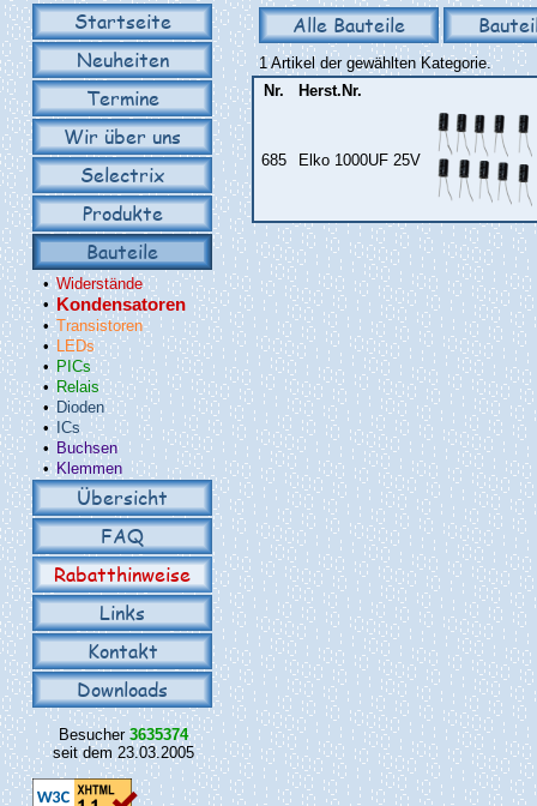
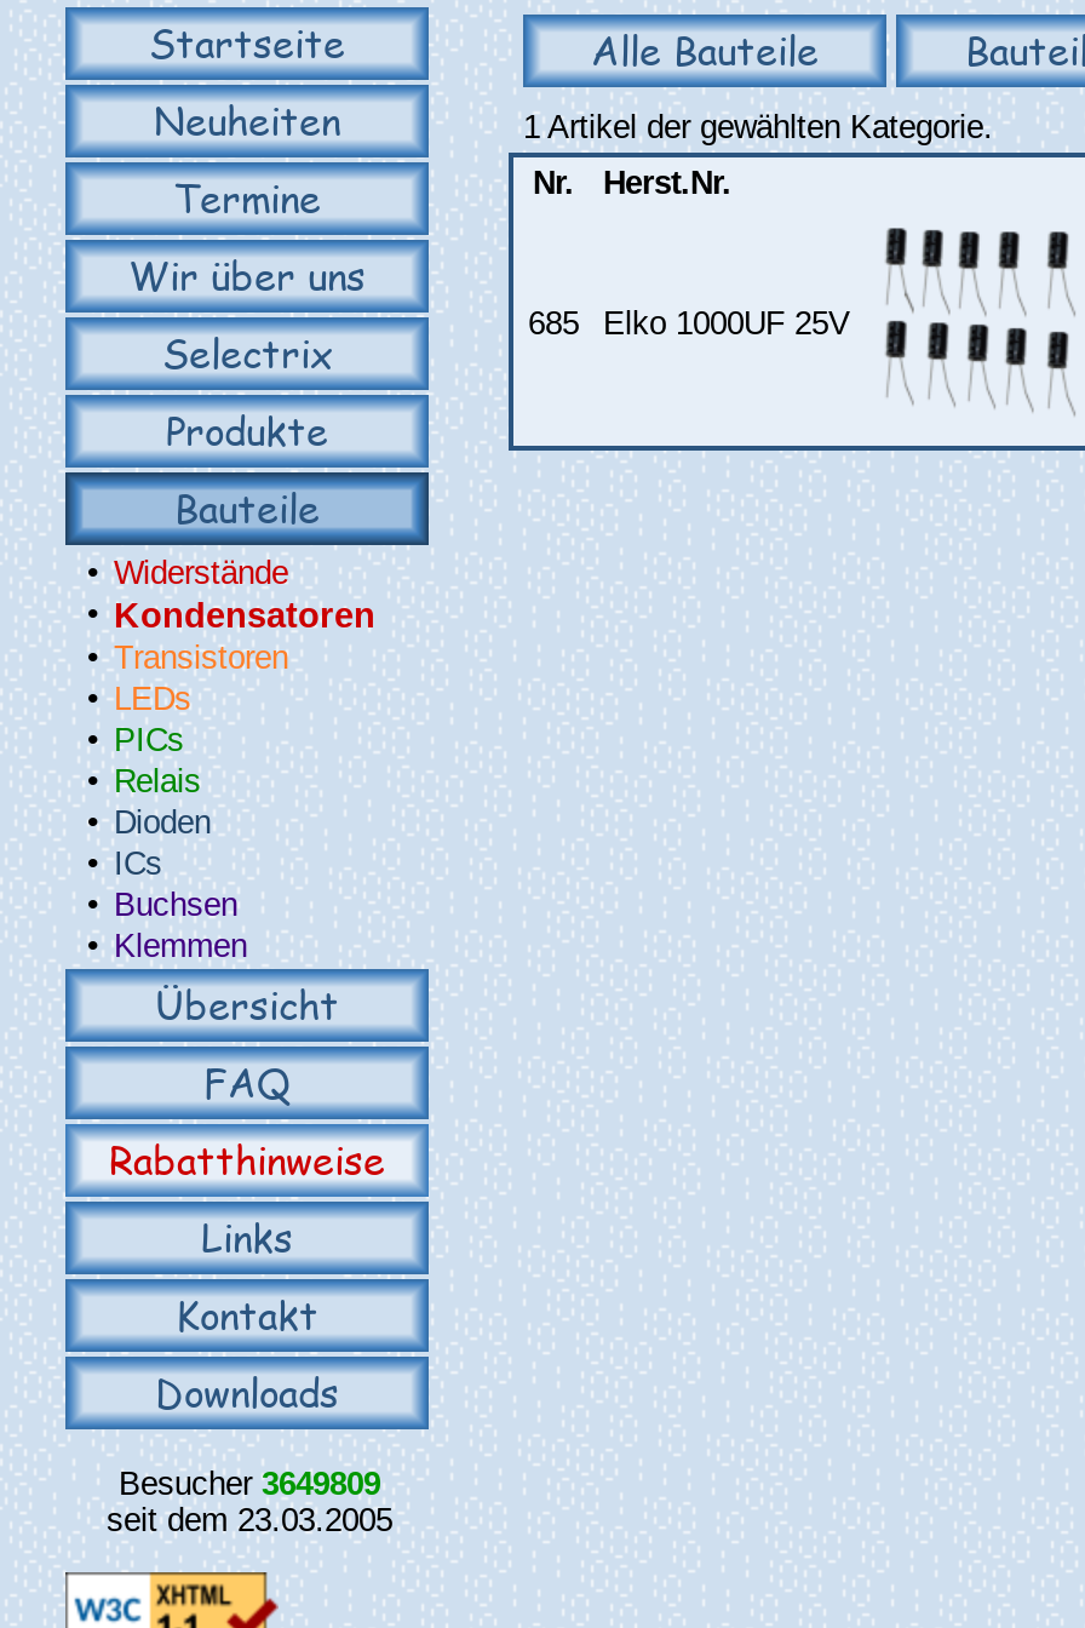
- Besucher 3635374
+ Besucher 3649809
